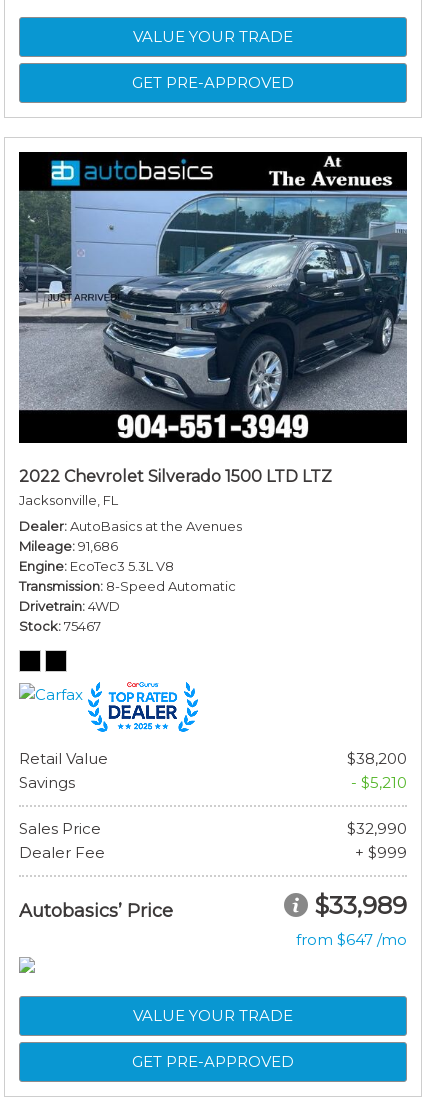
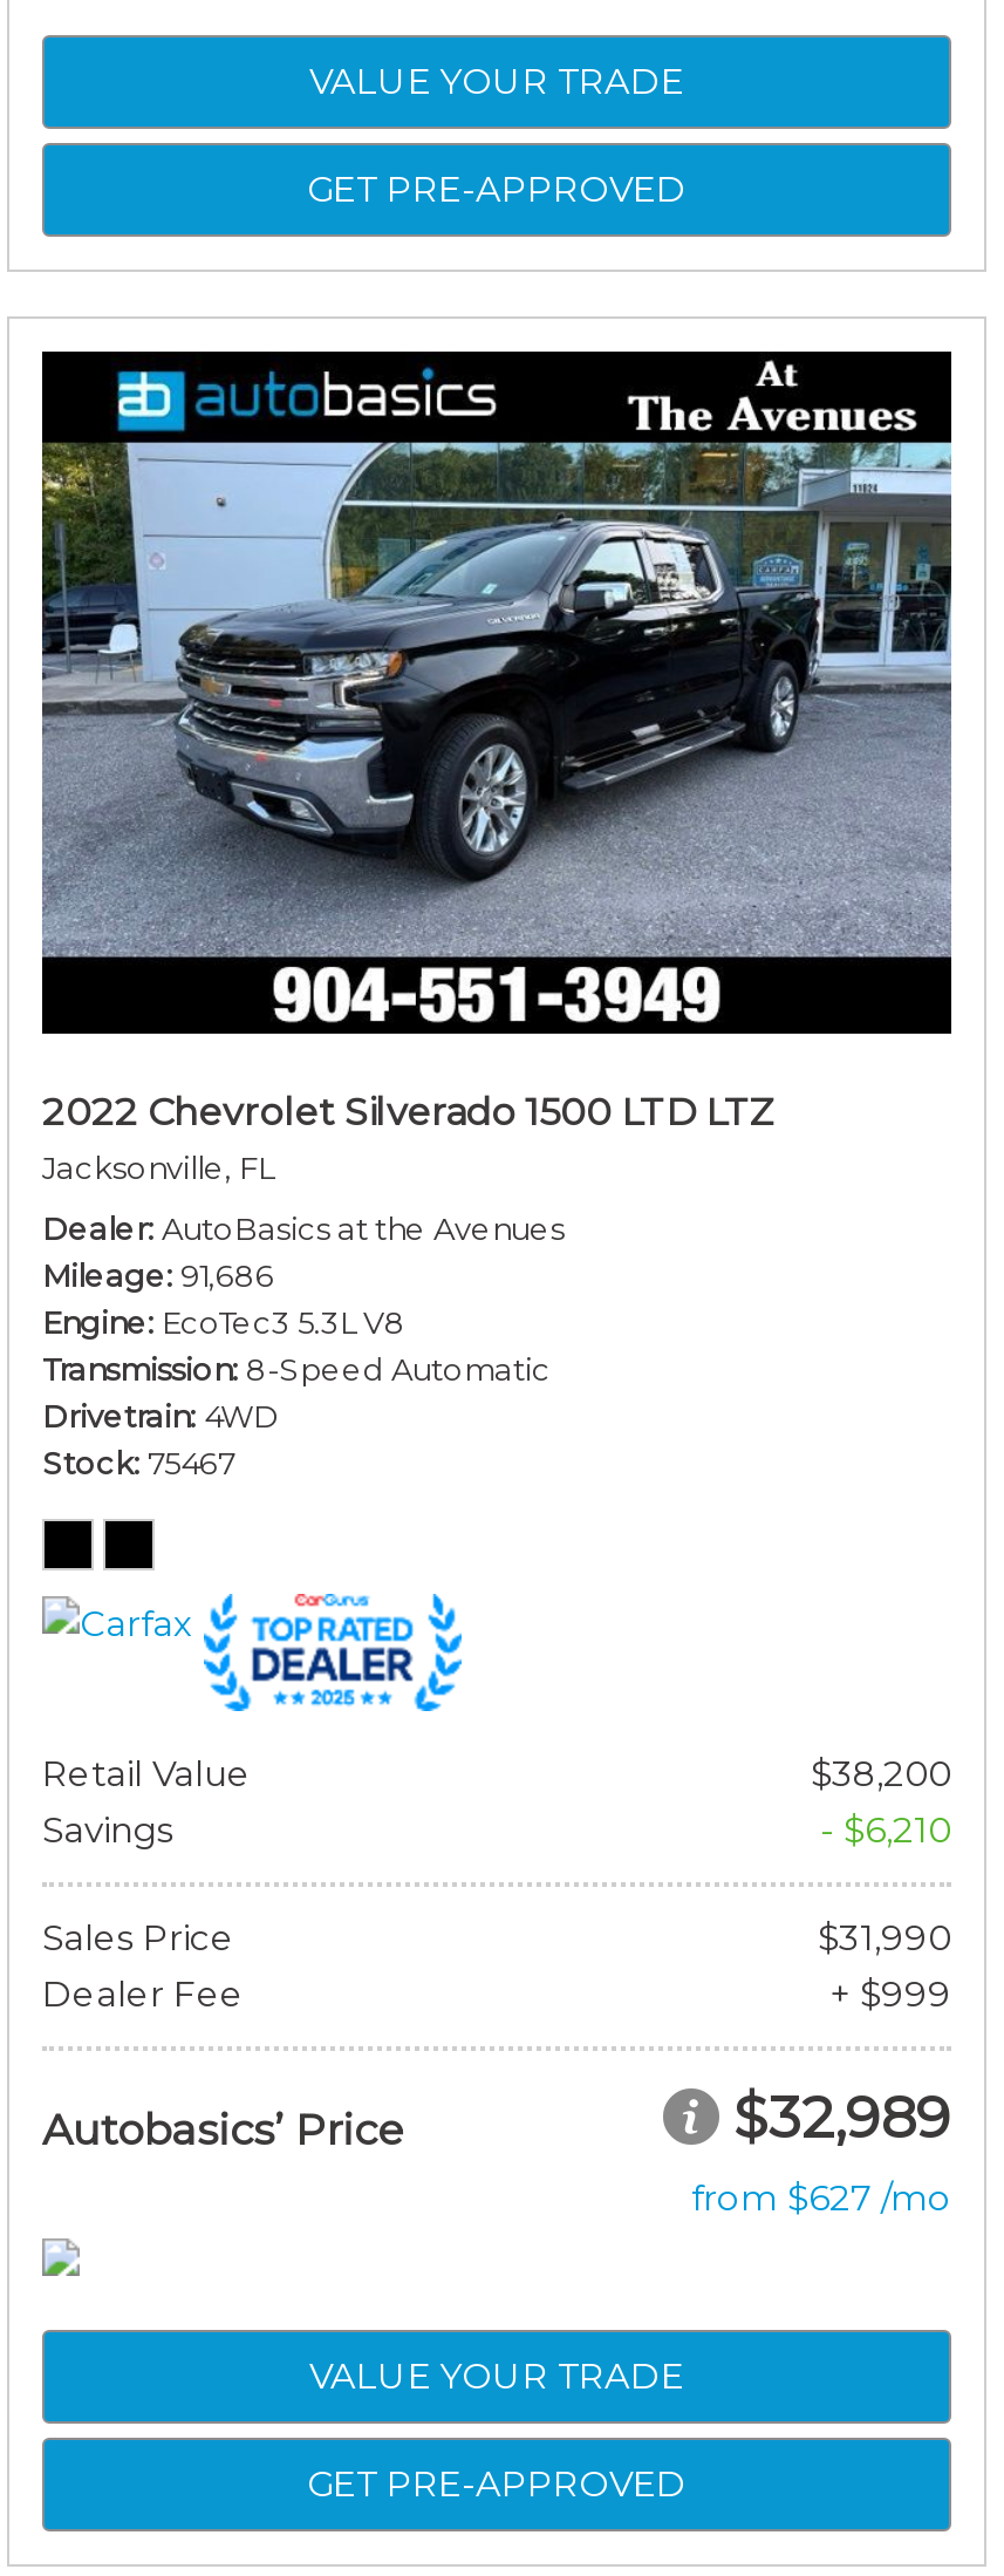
- [image]
+ [image]

- - $5,210
+ - $6,210

- $32,990
+ $31,990

- $33,989
+ $32,989

- from $647 /mo
+ from $627 /mo
